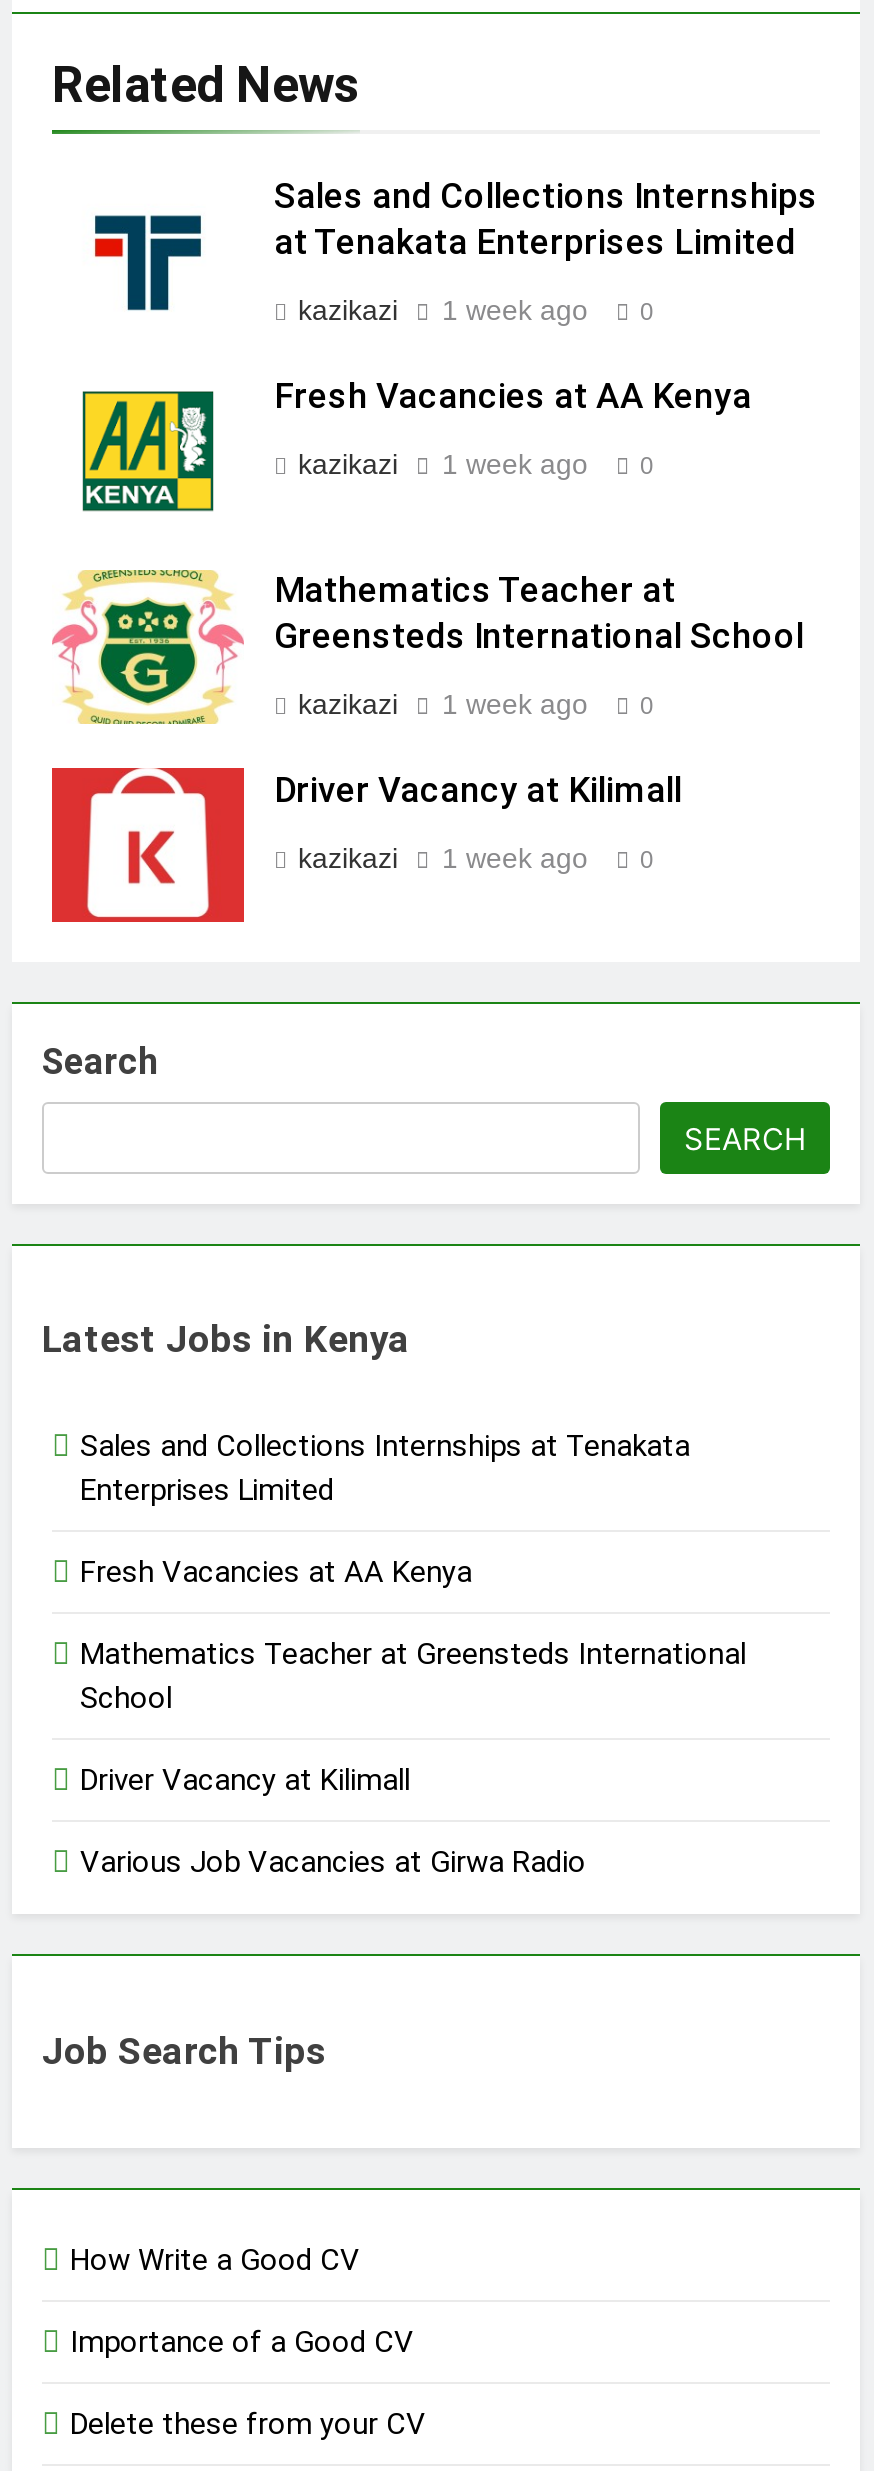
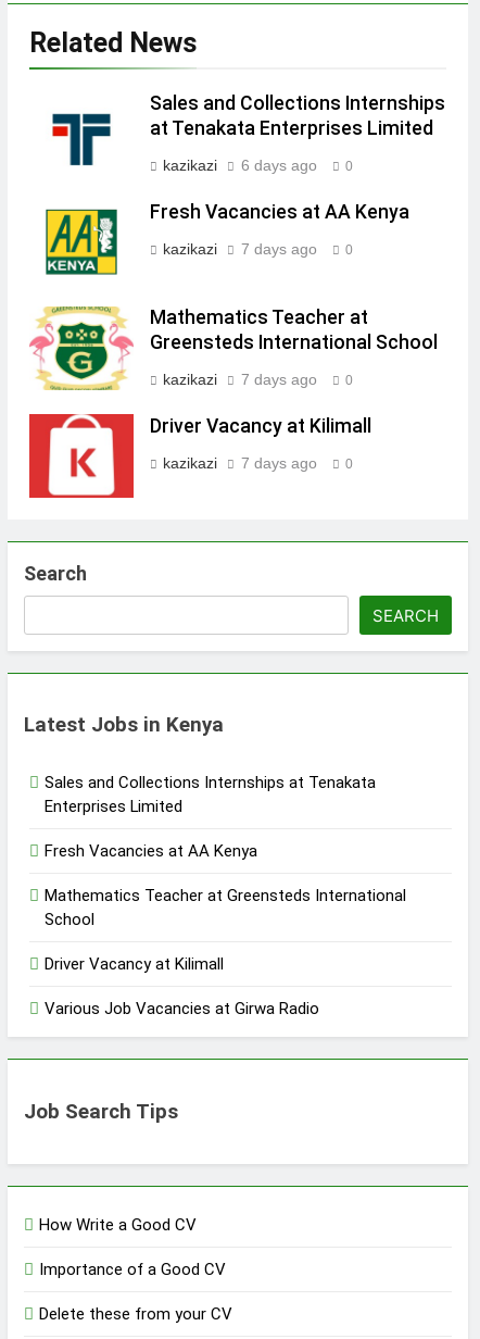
- kazikazi 1 week ago 0
+ kazikazi 6 days ago 0

- kazikazi 1 week ago 0
+ kazikazi 7 days ago 0

- kazikazi 1 week ago 0
+ kazikazi 7 days ago 0

- kazikazi 1 week ago 0
+ kazikazi 7 days ago 0
